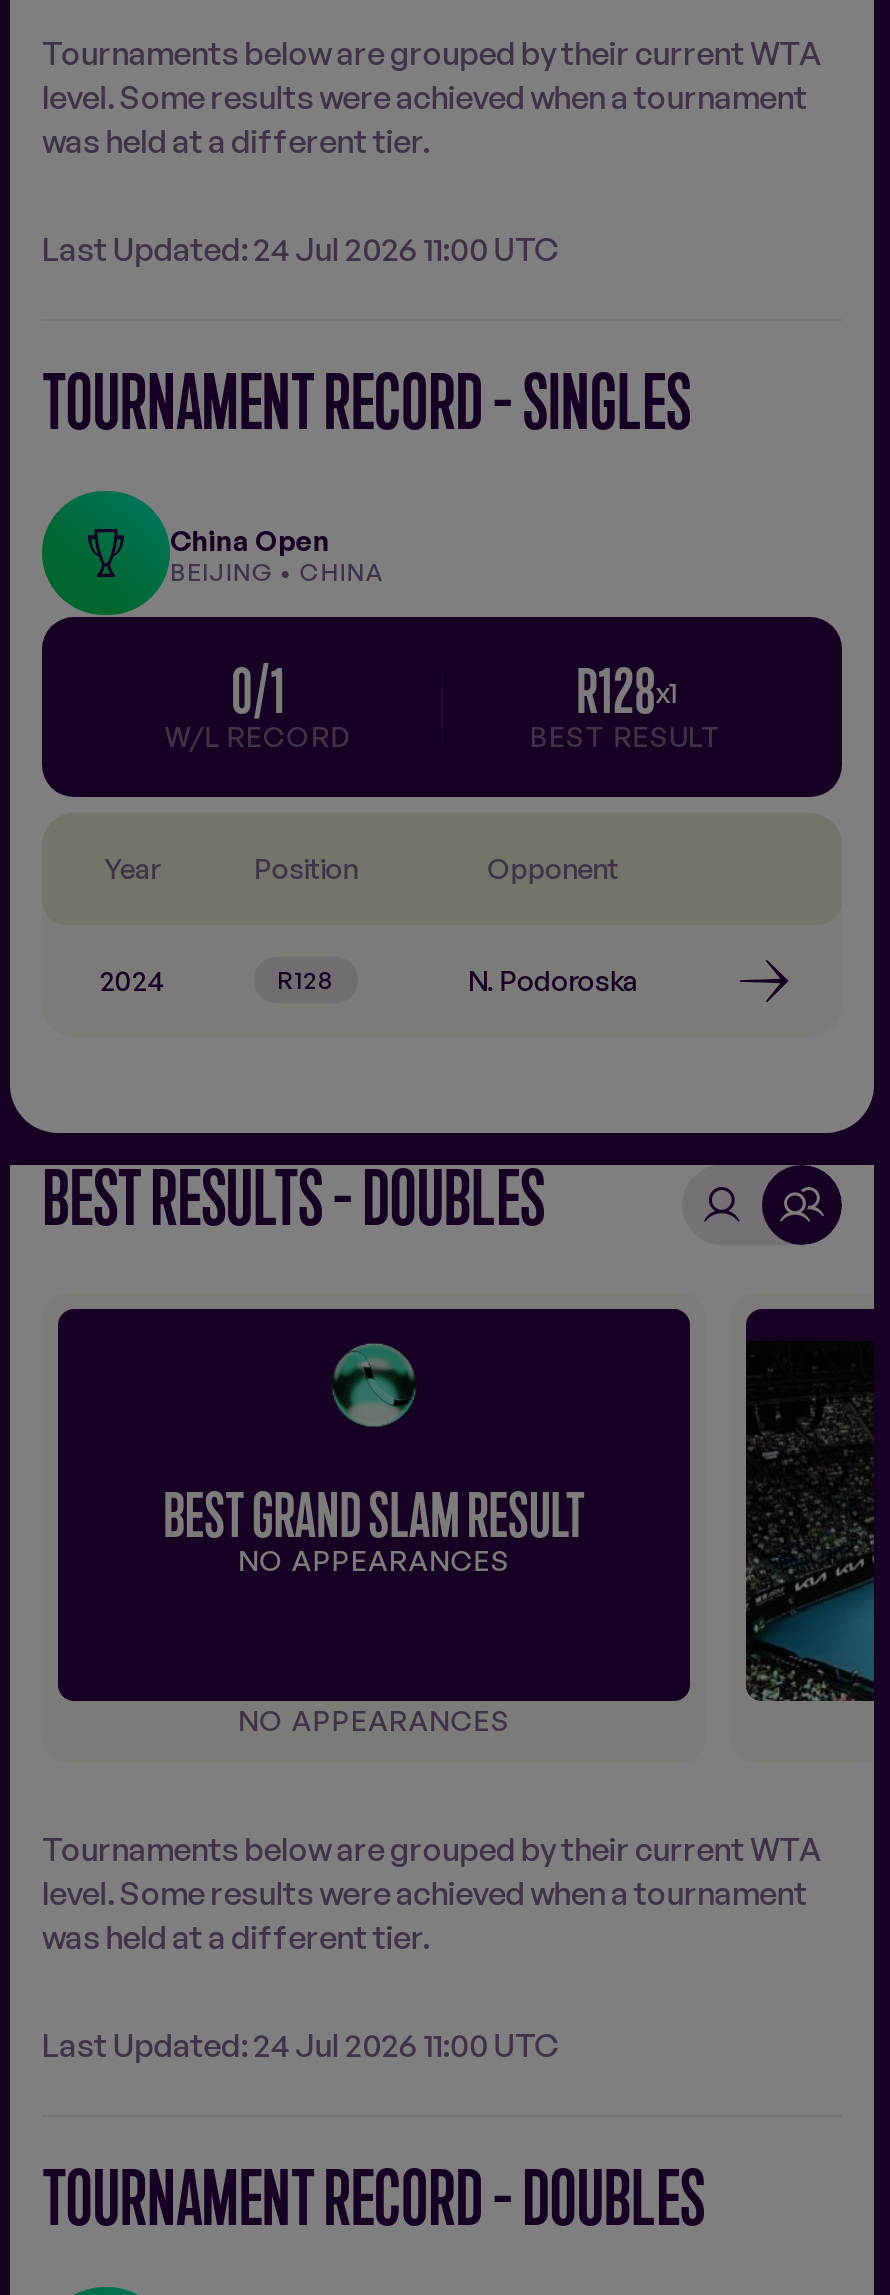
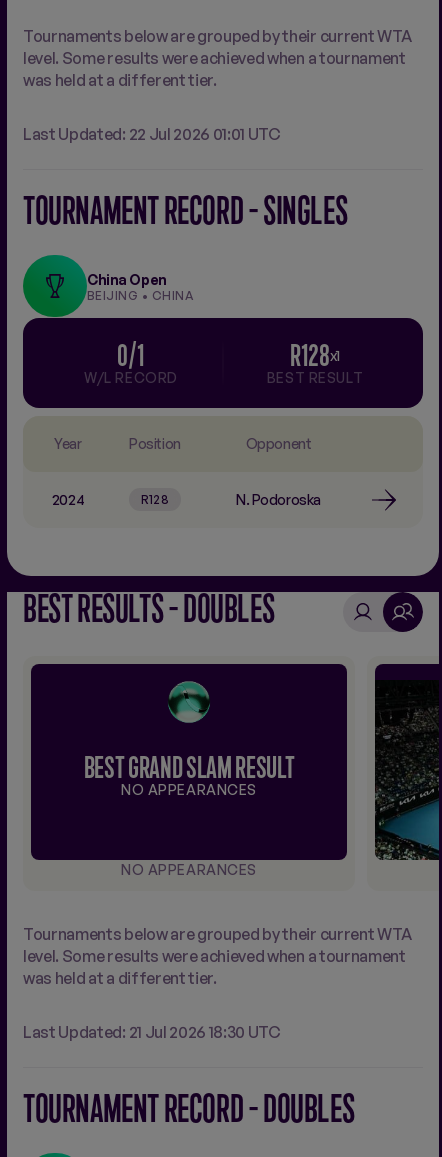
- Last Updated: 24 Jul 2026 11:00 UTC
+ Last Updated: 22 Jul 2026 01:01 UTC

- Last Updated: 24 Jul 2026 11:00 UTC
+ Last Updated: 21 Jul 2026 18:30 UTC
